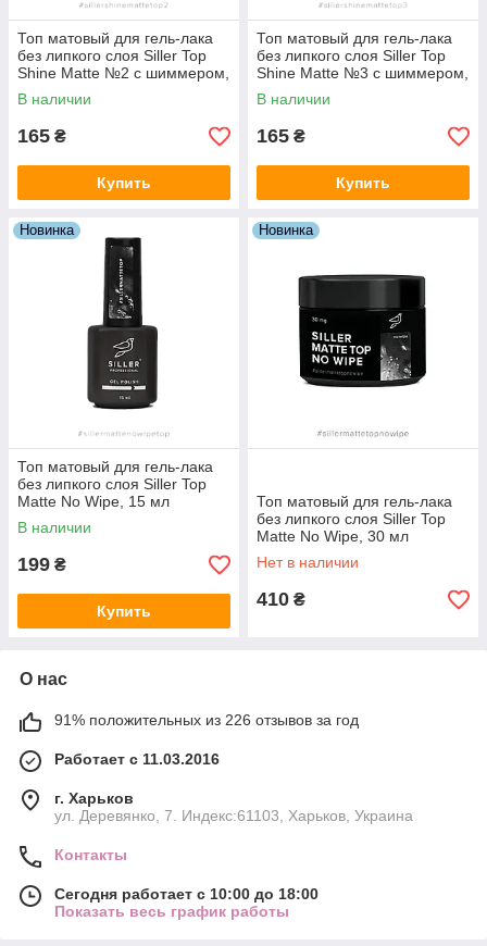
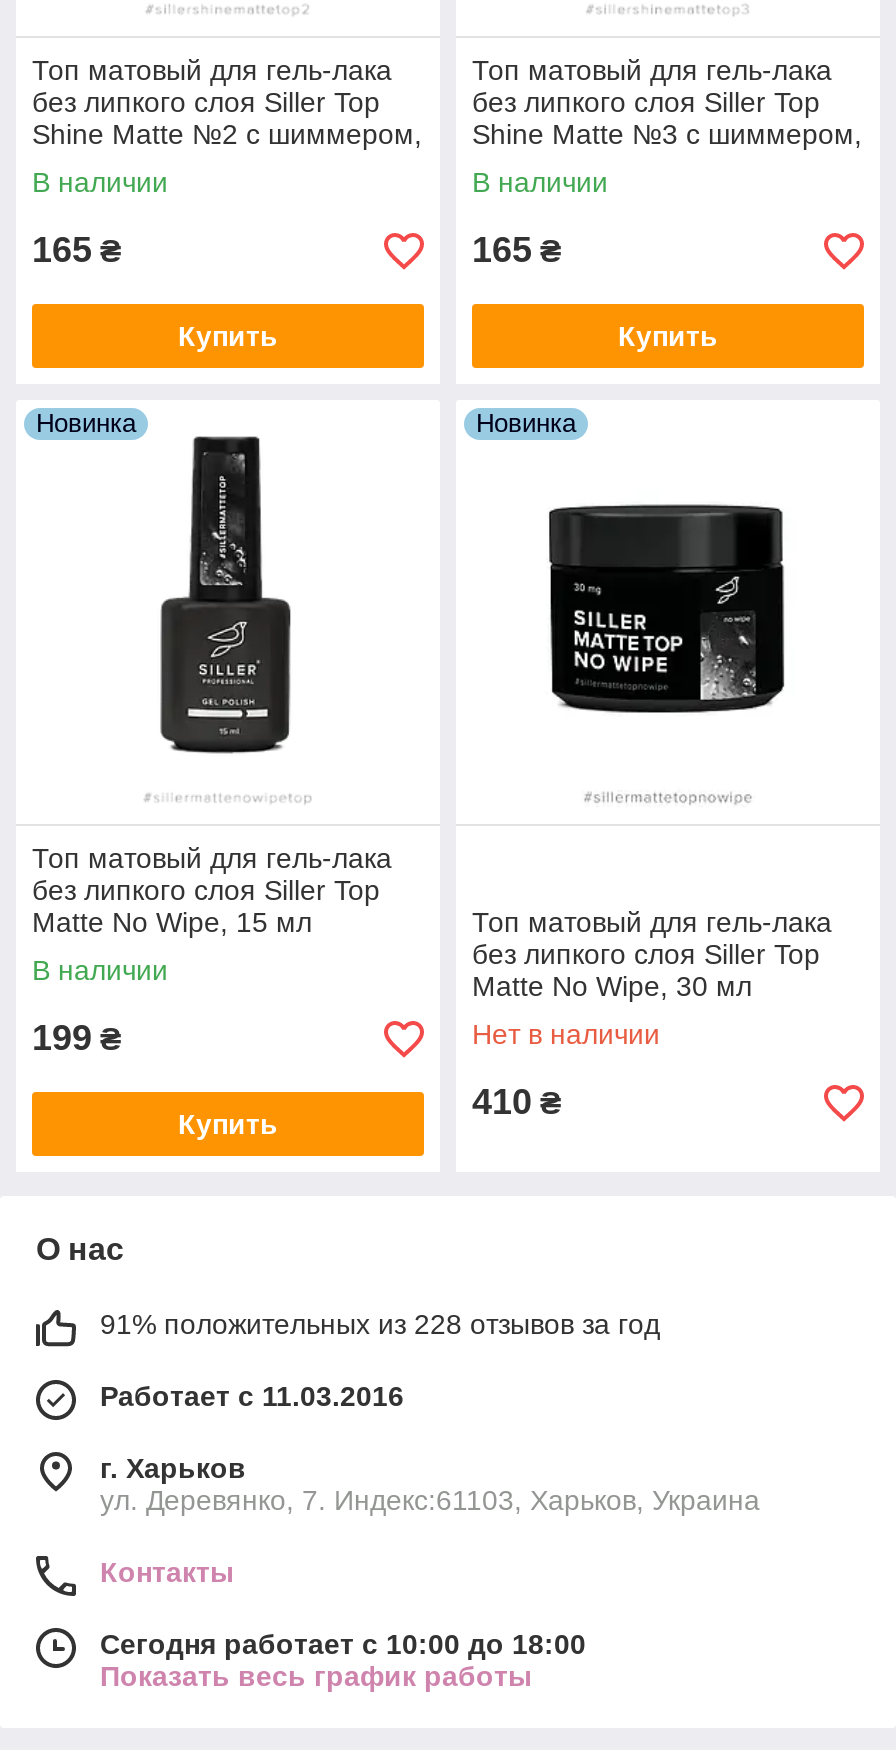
- 91% положительных из 226 отзывов за год
+ 91% положительных из 228 отзывов за год
